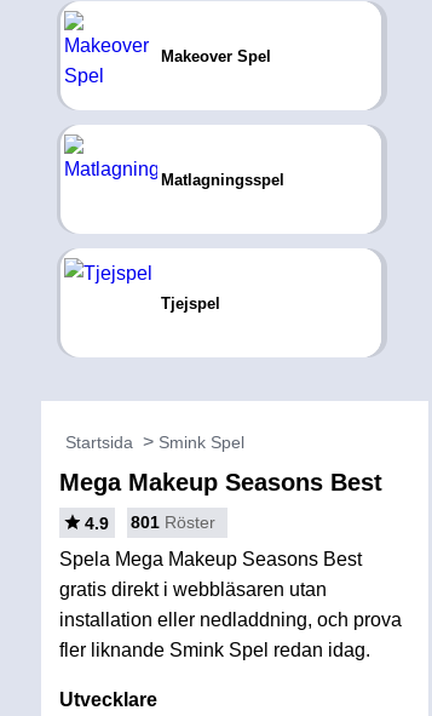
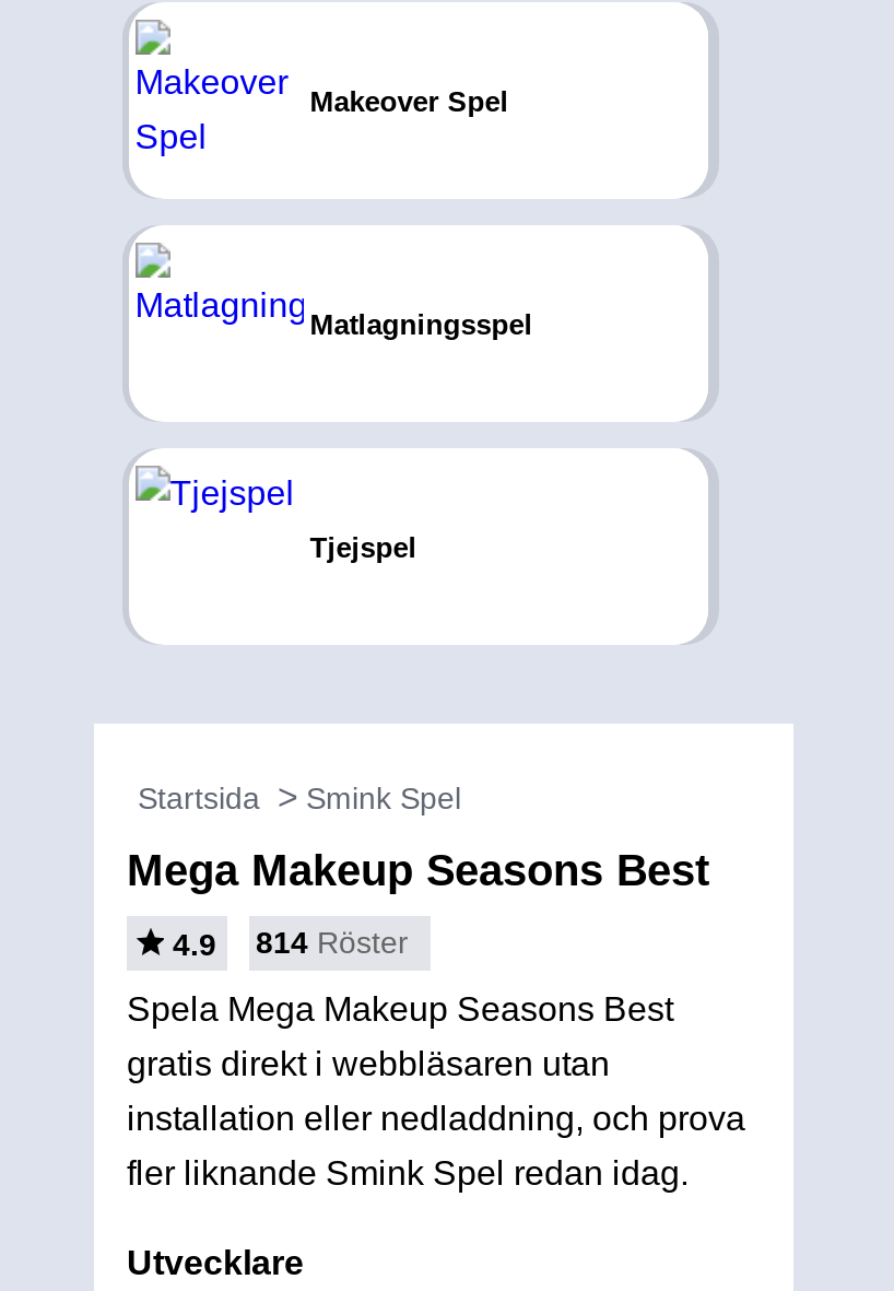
- 4.9 801 Röster
+ 4.9 814 Röster
